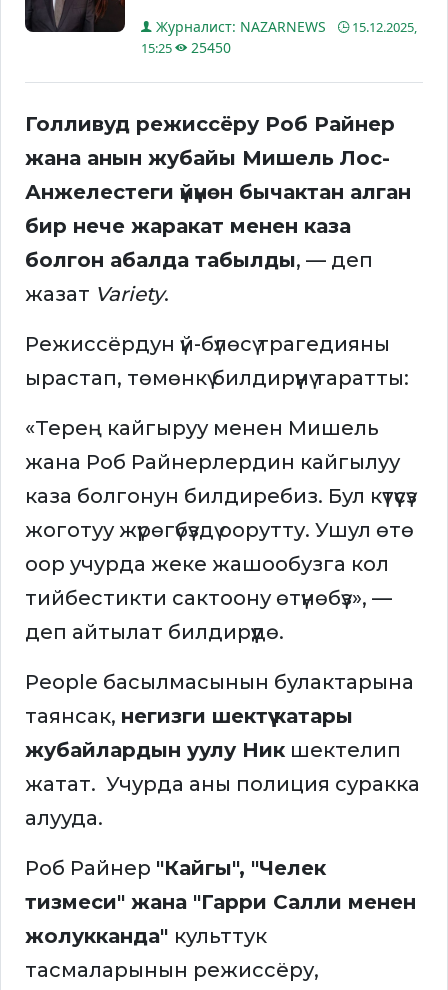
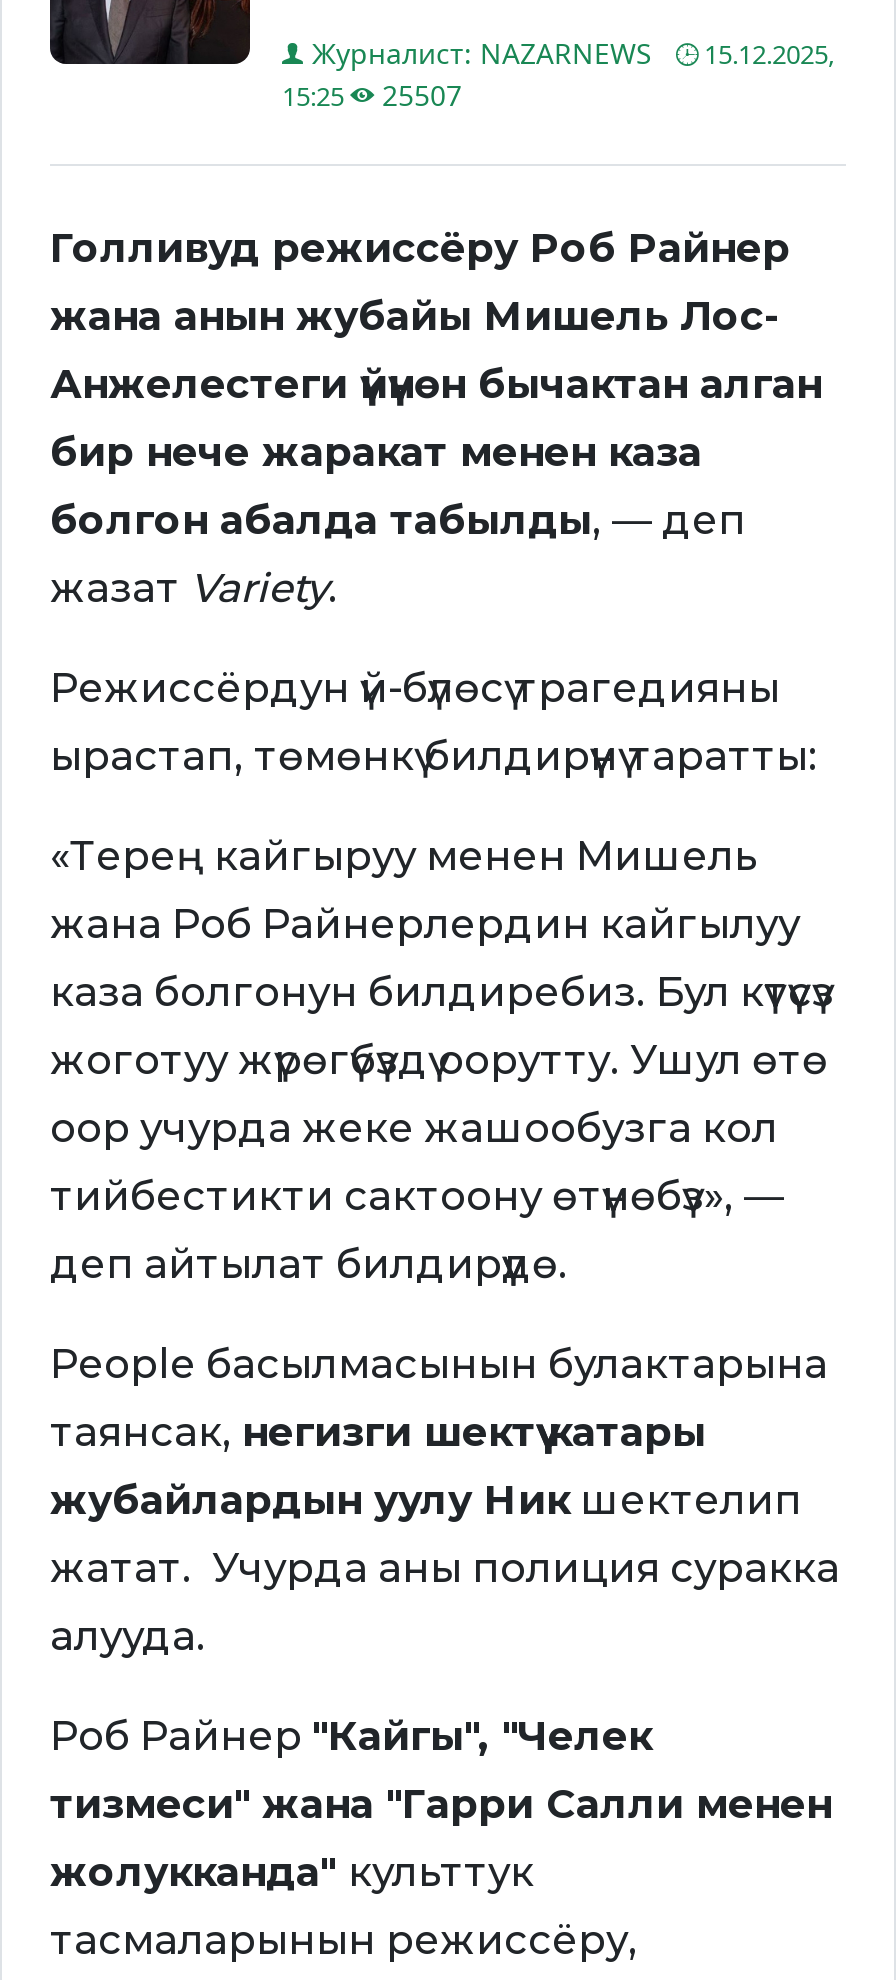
- 15:25 25450
+ 15:25 25507
